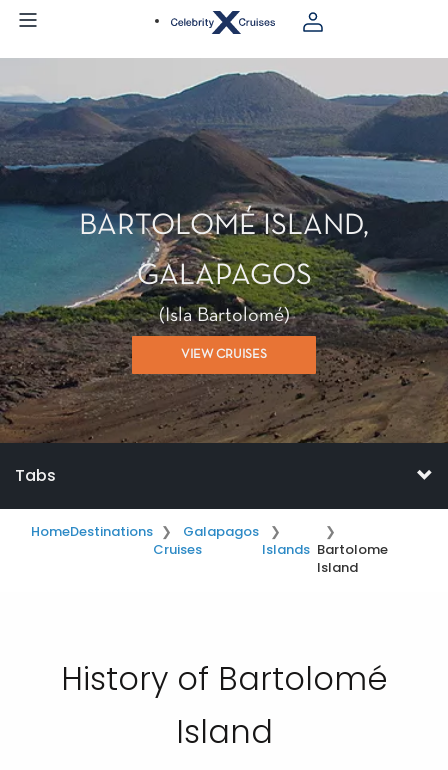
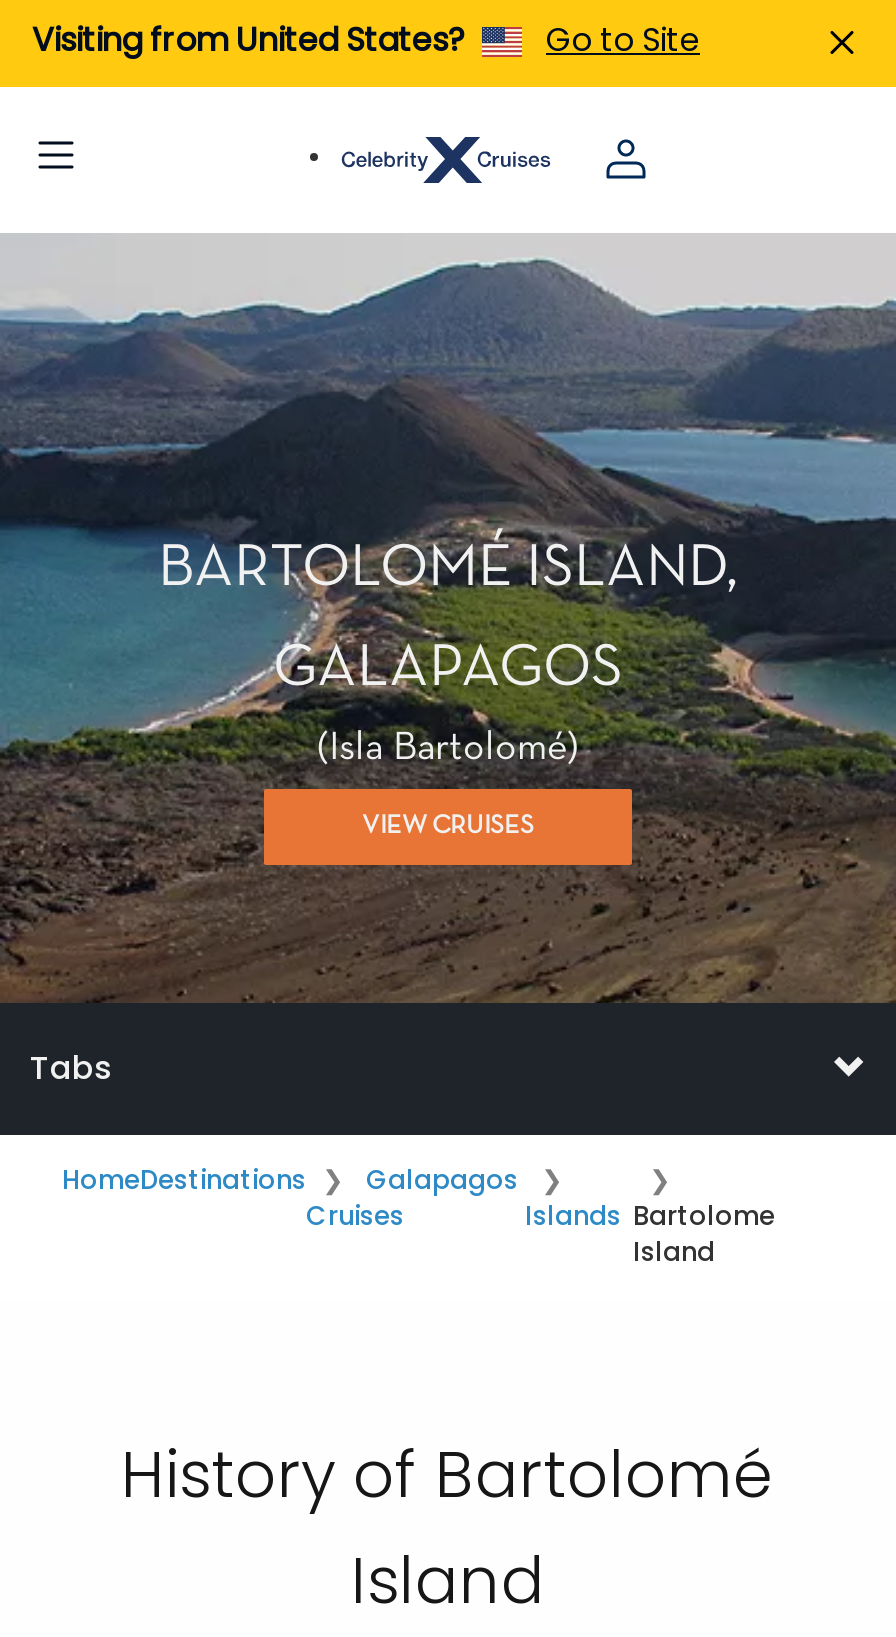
+ Visiting from United States?
+ Go to Site
